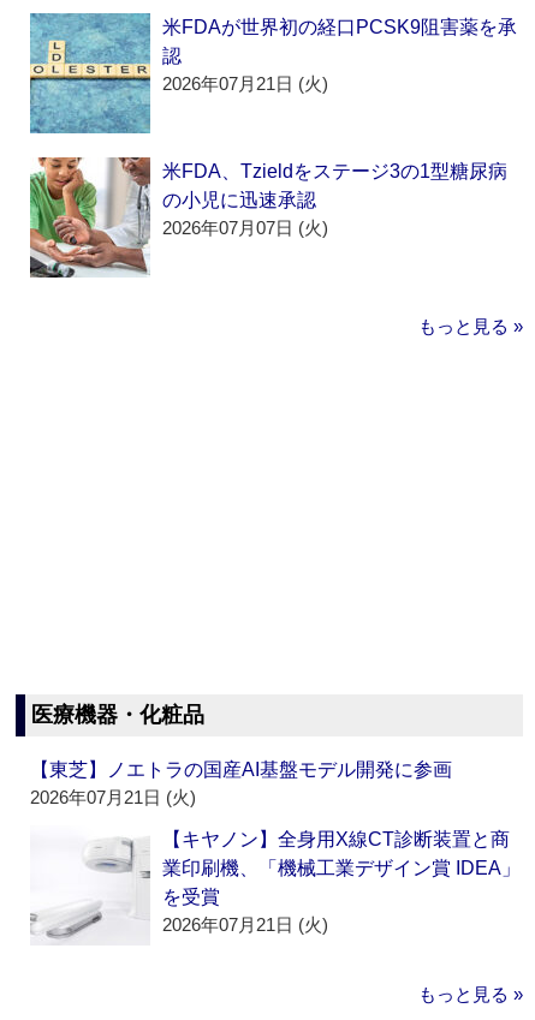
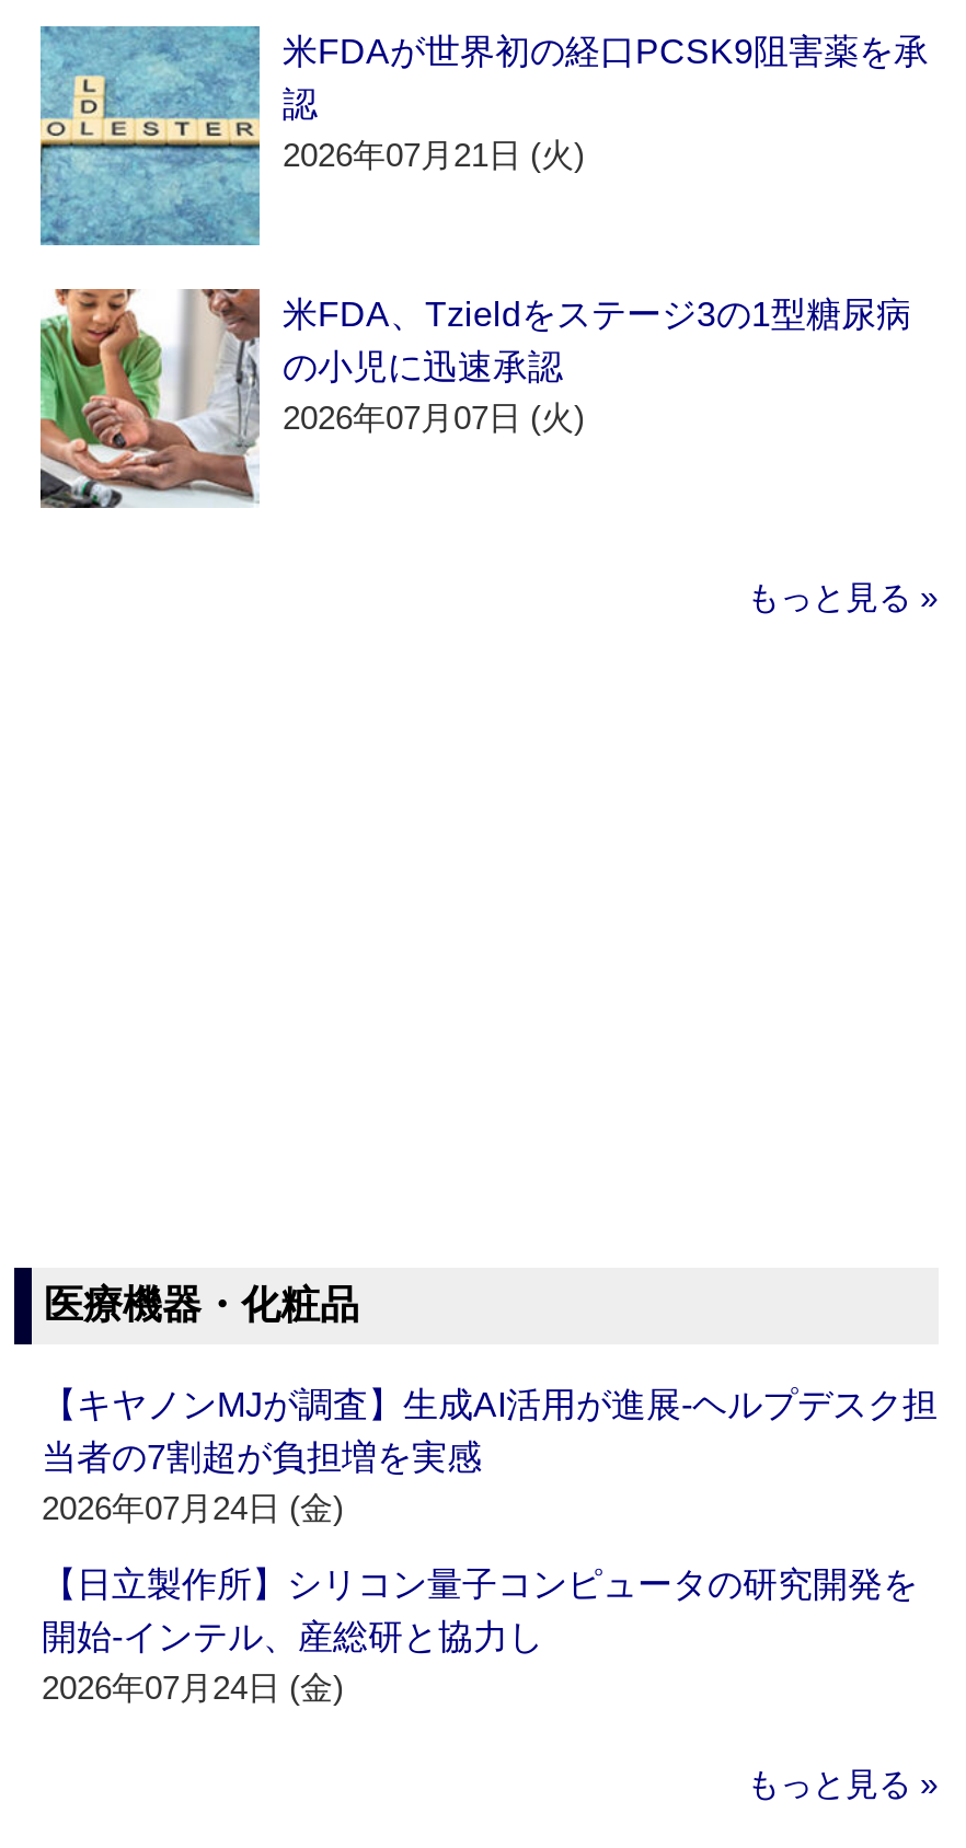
- 【東芝】ノエトラの国産AI基盤モデル開発に参画
- 2026年07月21日 (火)
+ 【キヤノンMJが調査】生成AI活用が進展‐ヘルプデスク担
+ 当者の7割超が負担増を実感
+ 2026年07月24日 (金)

- 【キヤノン】全身用X線CT診断装置と商
- 業印刷機、「機械工業デザイン賞 IDEA」
- を受賞
- 2026年07月21日 (火)
+ 【日立製作所】シリコン量子コンピュータの研究開発を
+ 開始‐インテル、産総研と協力し
+ 2026年07月24日 (金)
